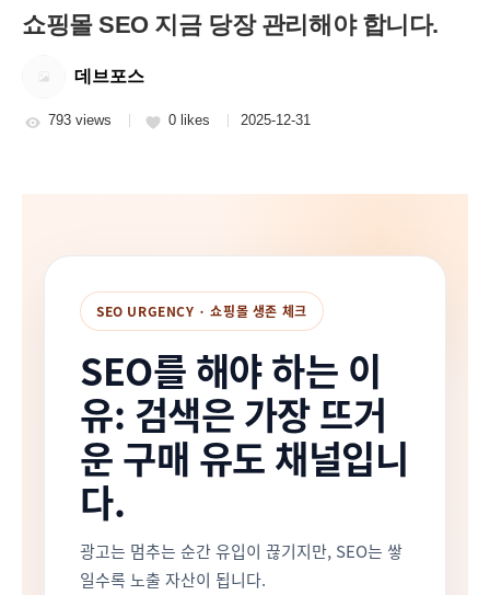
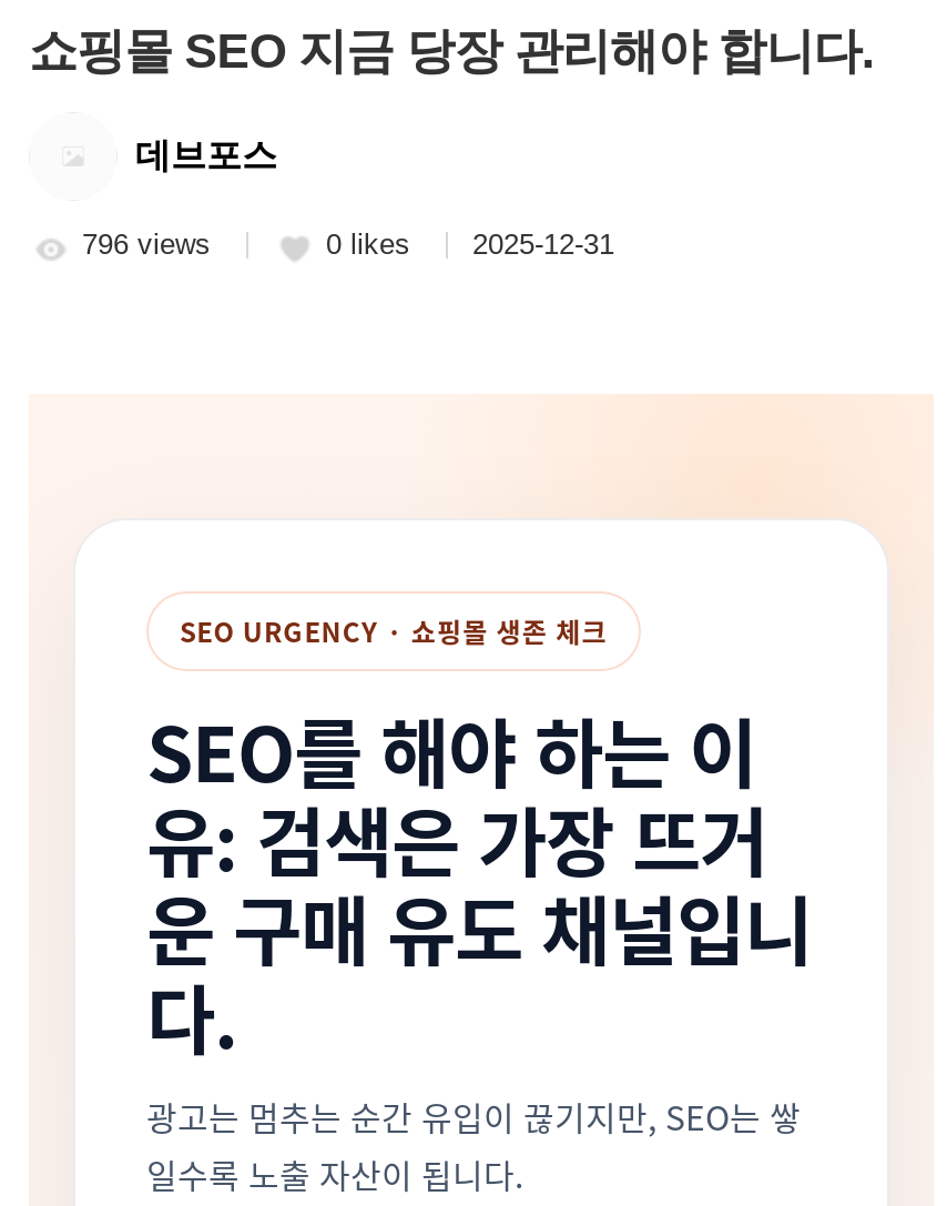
- 793 views
+ 796 views
